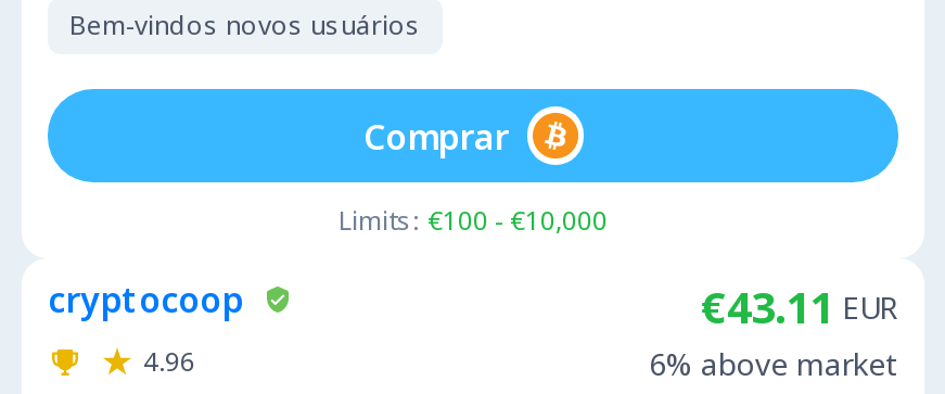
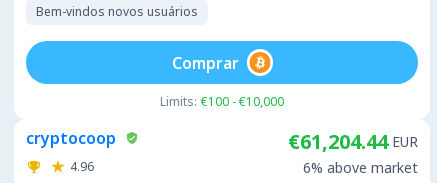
- €43.11 EUR
+ €61,204.44 EUR
